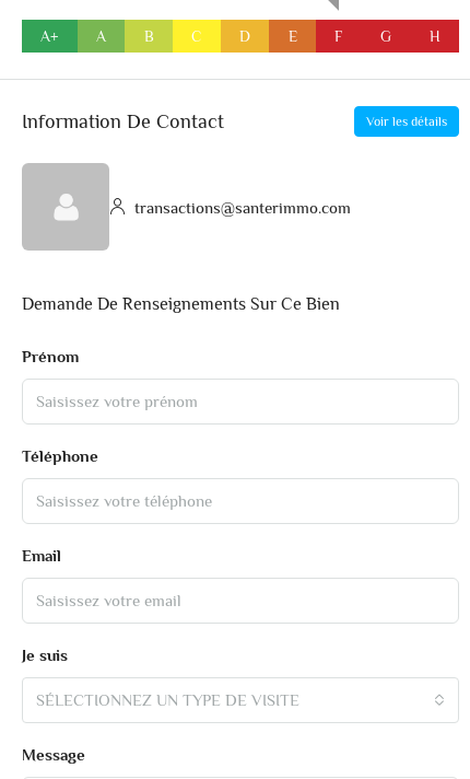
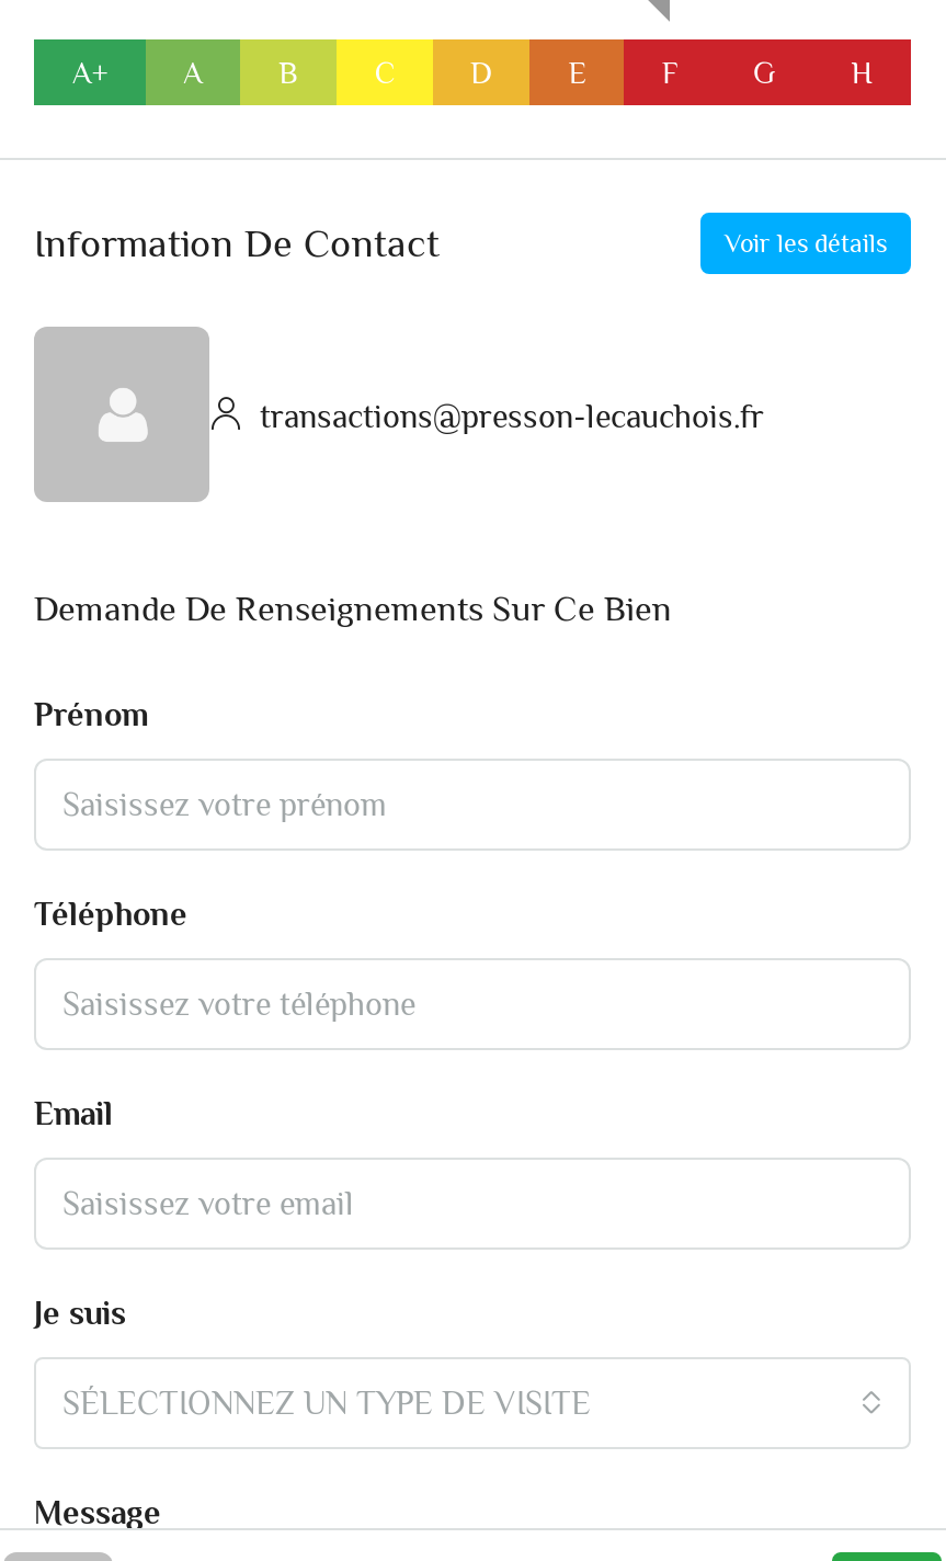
- transactions@santerimmo.com
+ transactions@presson-lecauchois.fr
